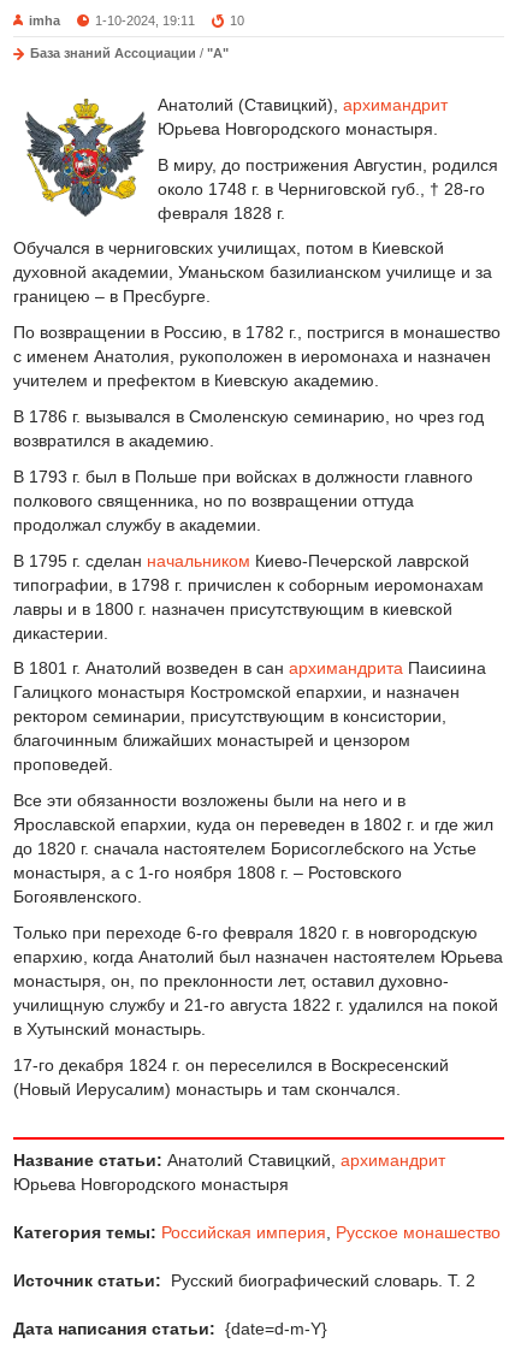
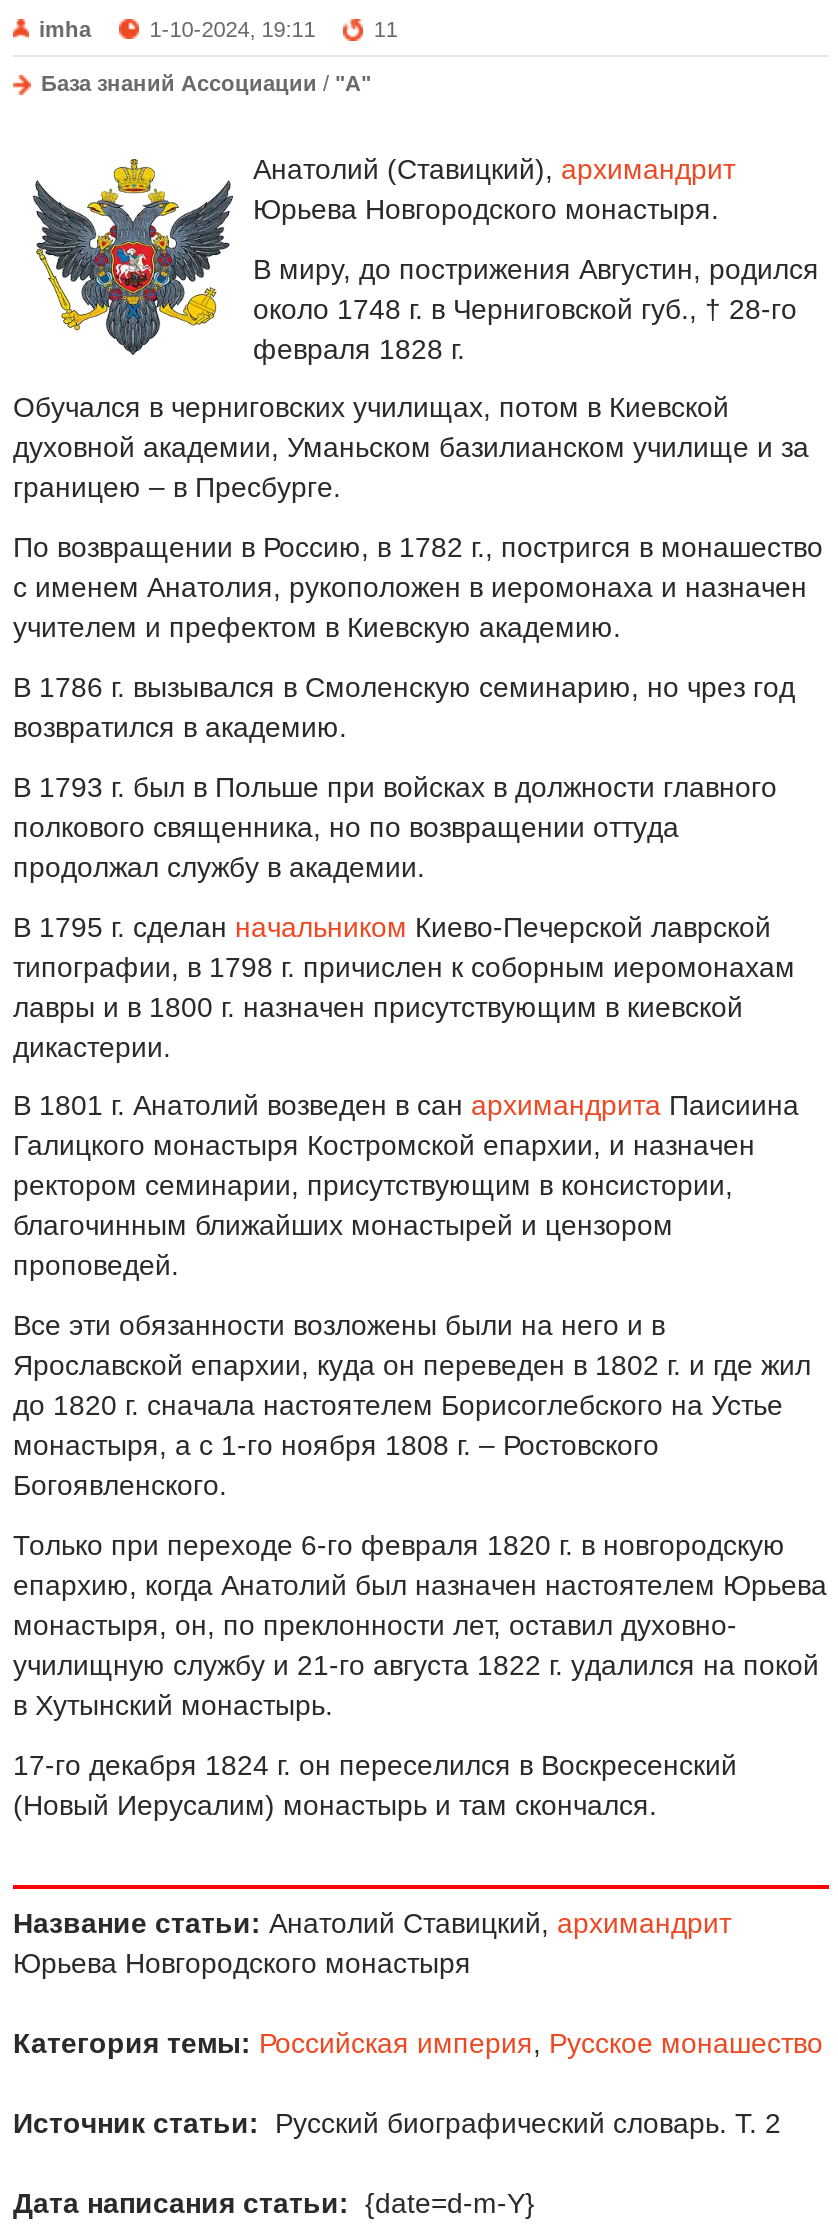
- 10
+ 11
